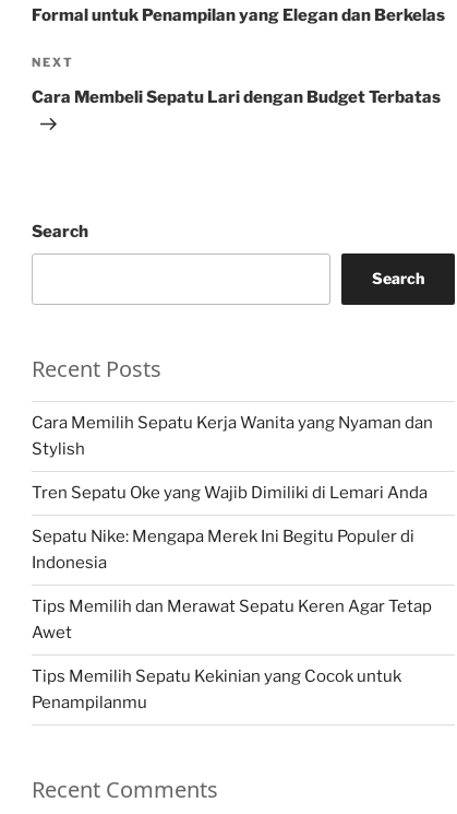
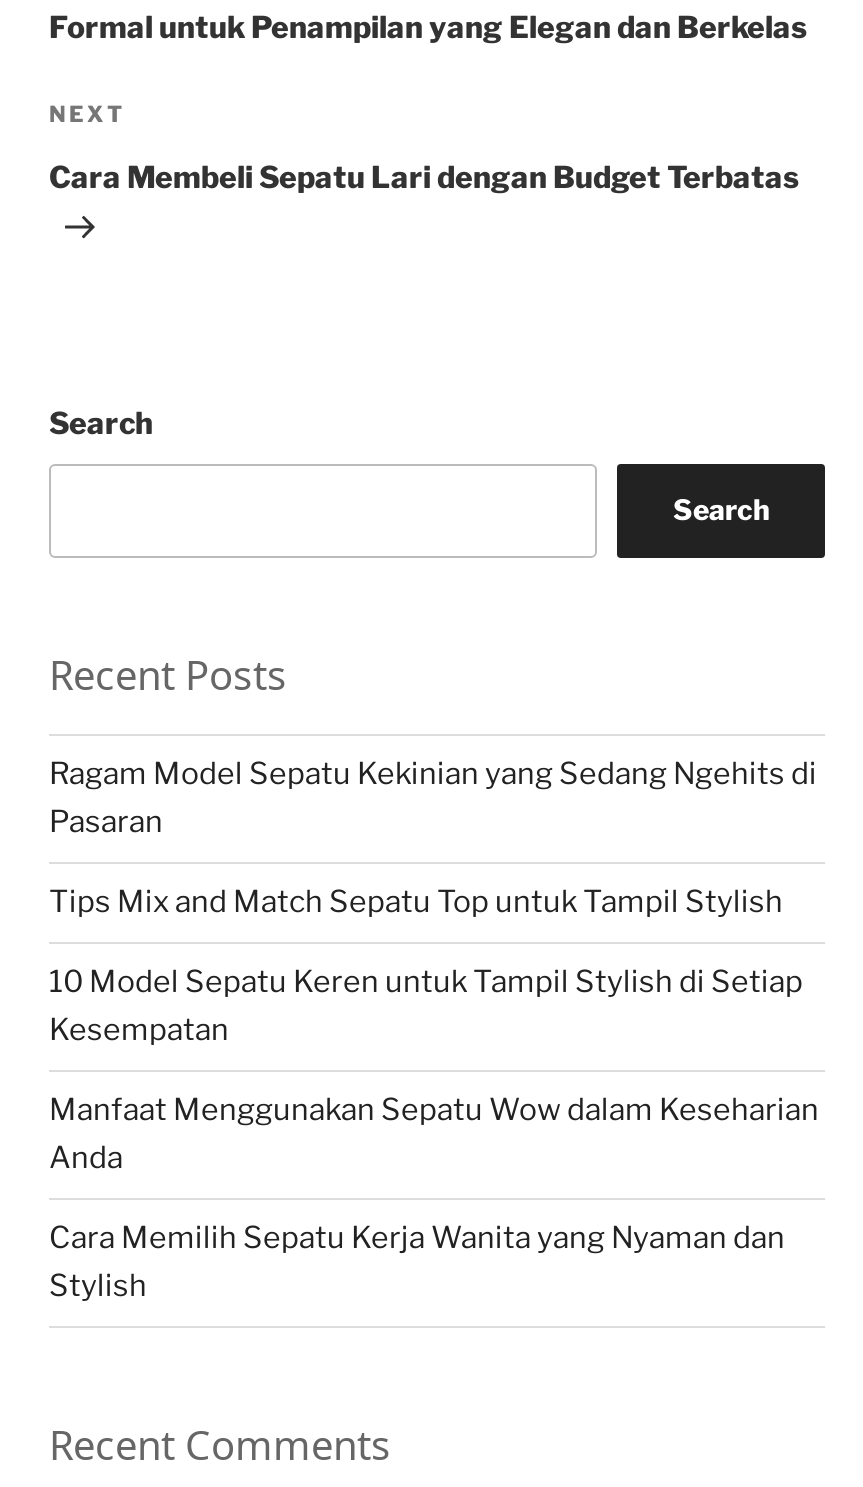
+ Ragam Model Sepatu Kekinian yang Sedang Ngehits di
+ Pasaran
+ Tips Mix and Match Sepatu Top untuk Tampil Stylish
+ 10 Model Sepatu Keren untuk Tampil Stylish di Setiap
+ Kesempatan
+ Manfaat Menggunakan Sepatu Wow dalam Keseharian
+ Anda

moved down: Cara Memilih Sepatu Kerja Wanita yang Nyaman dan | Stylish

- Tren Sepatu Oke yang Wajib Dimiliki di Lemari Anda
- Sepatu Nike: Mengapa Merek Ini Begitu Populer di
- Indonesia
- Tips Memilih dan Merawat Sepatu Keren Agar Tetap
- Awet
- Tips Memilih Sepatu Kekinian yang Cocok untuk
- Penampilanmu
